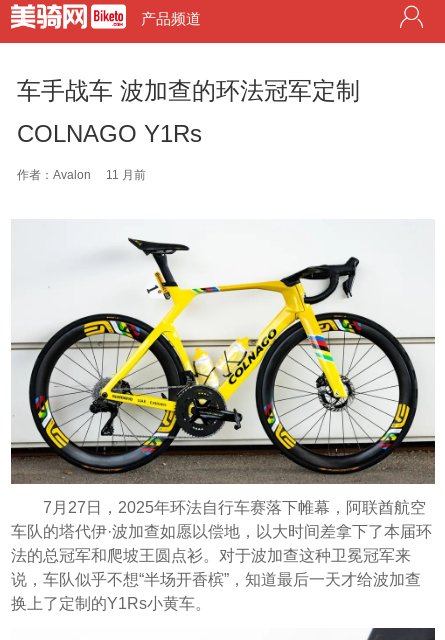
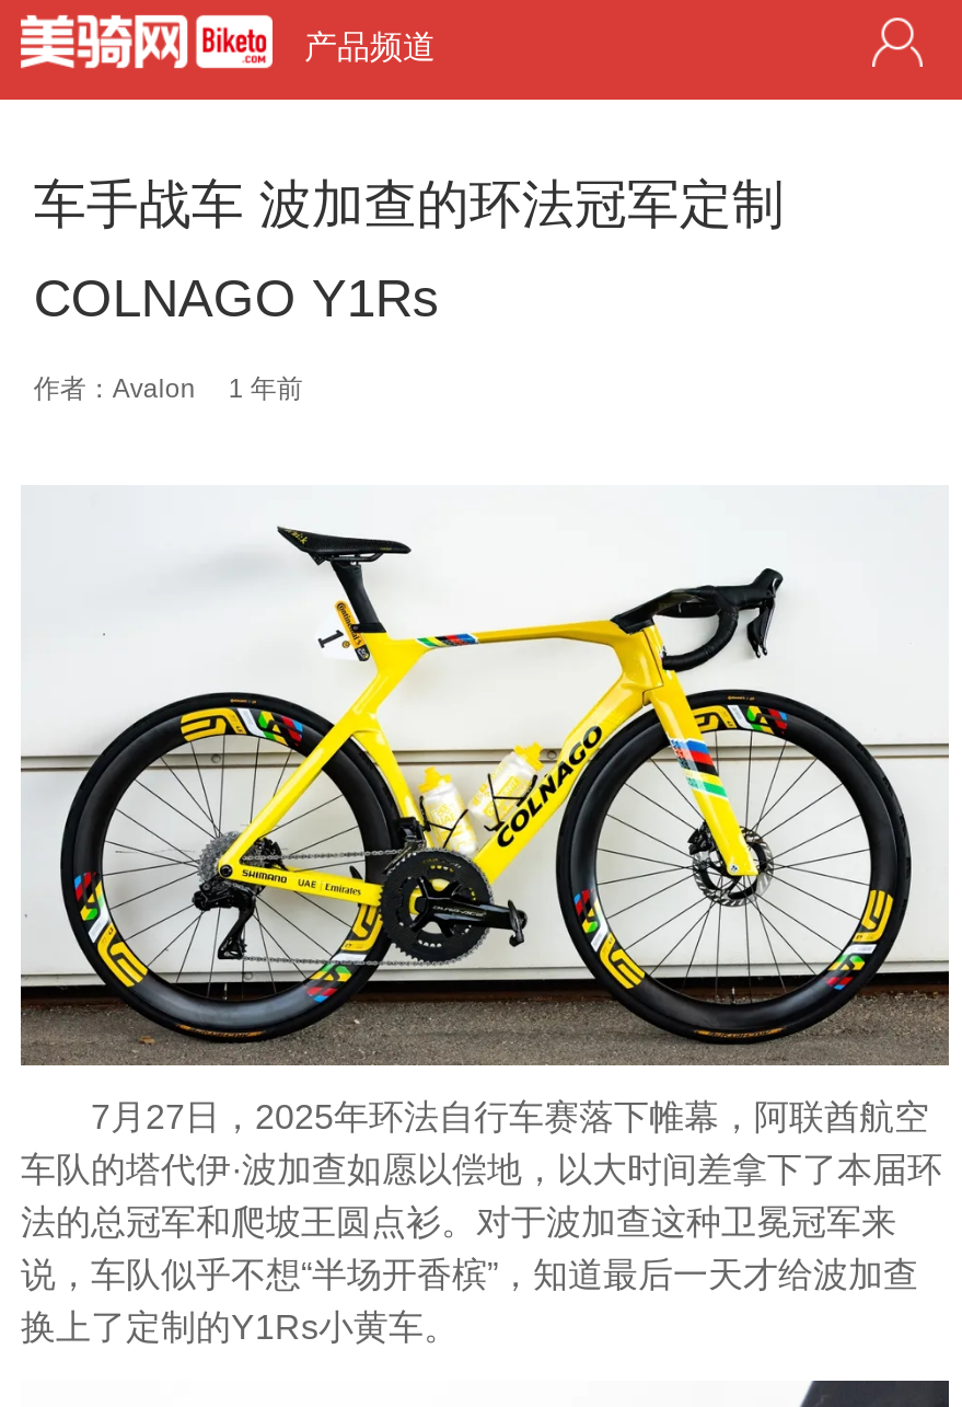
- 作者：Avalon 11 月前
+ 作者：Avalon 1 年前
